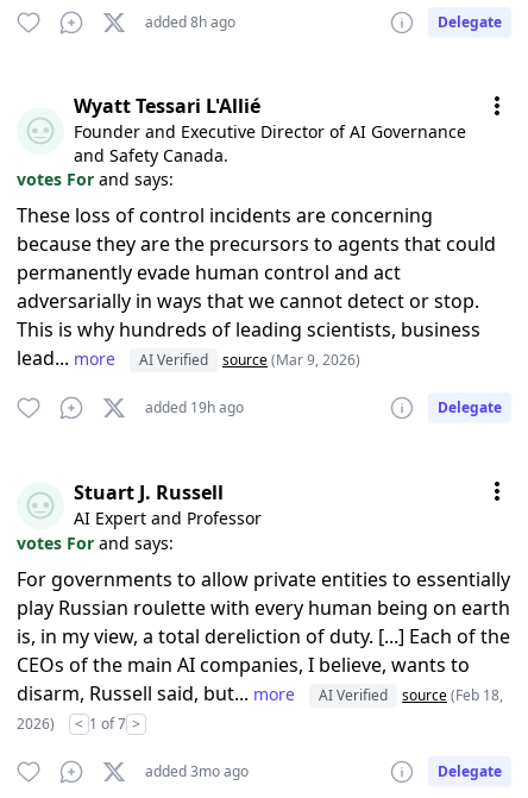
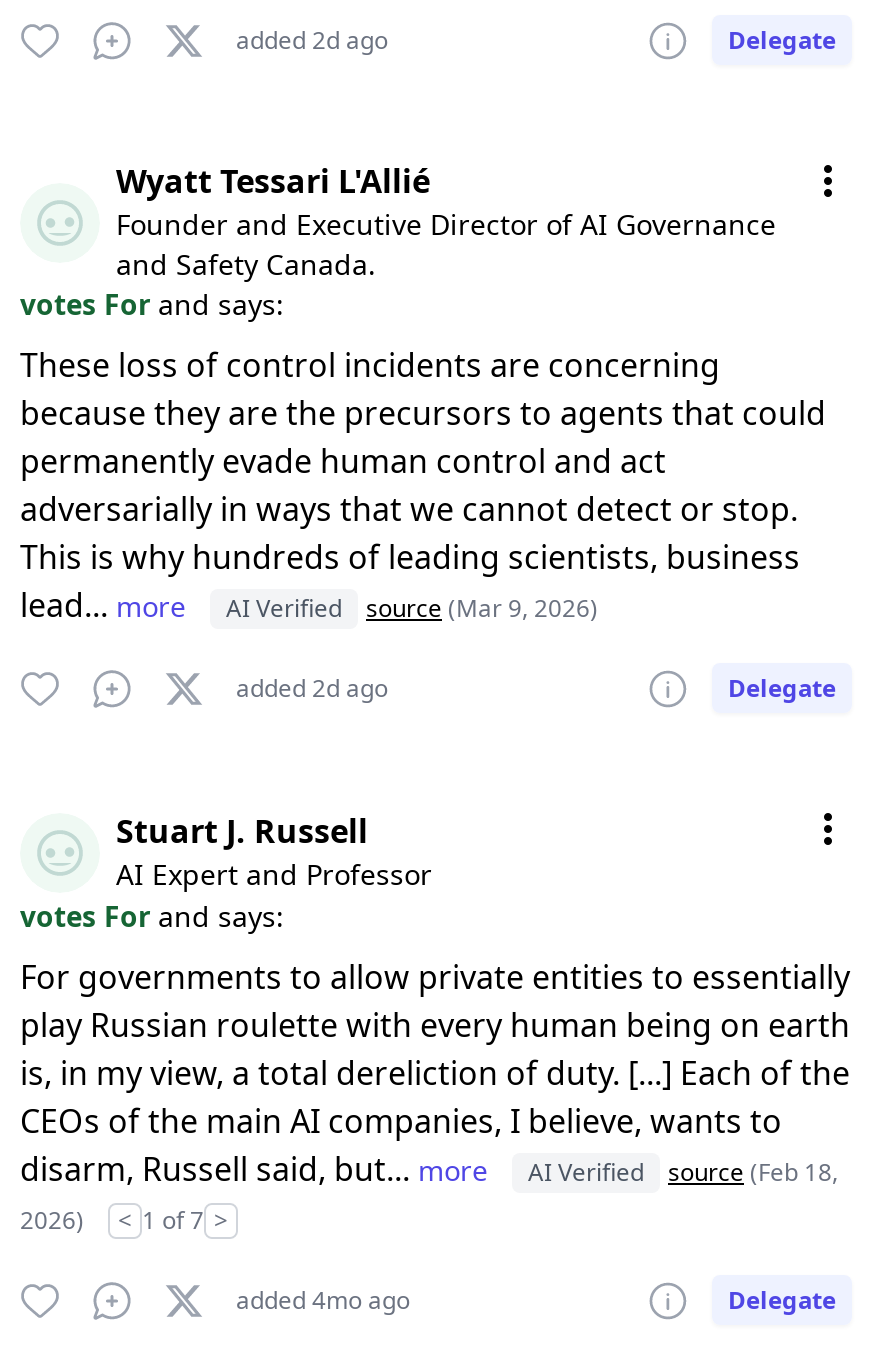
- added 8h ago
+ added 2d ago

- added 19h ago
+ added 2d ago

- added 3mo ago
+ added 4mo ago
